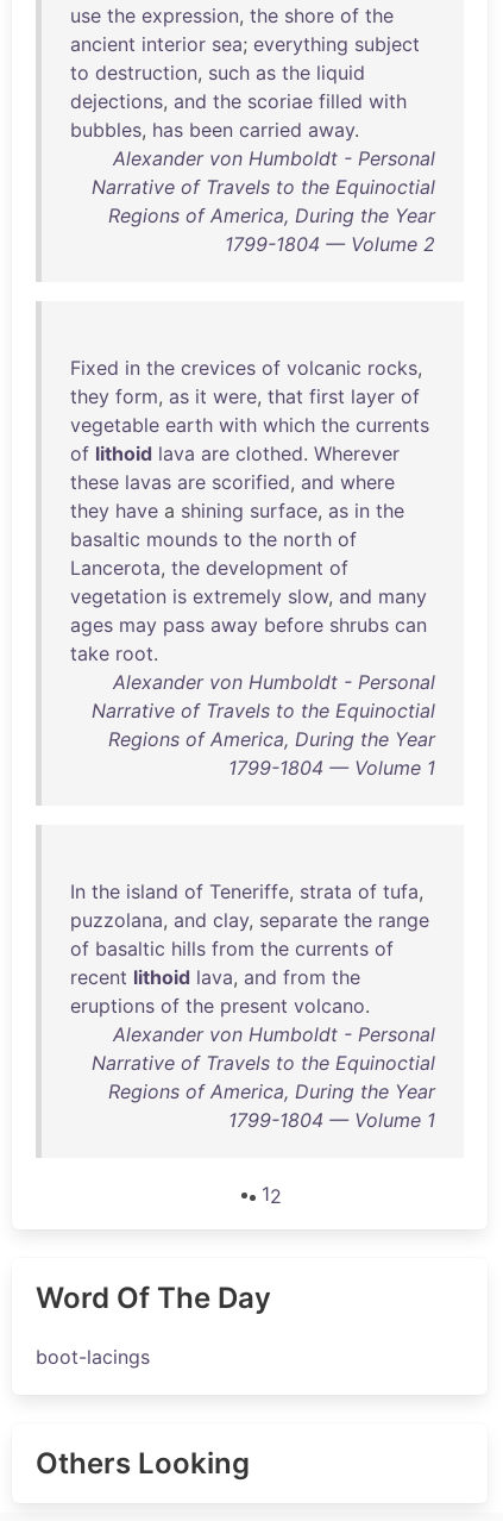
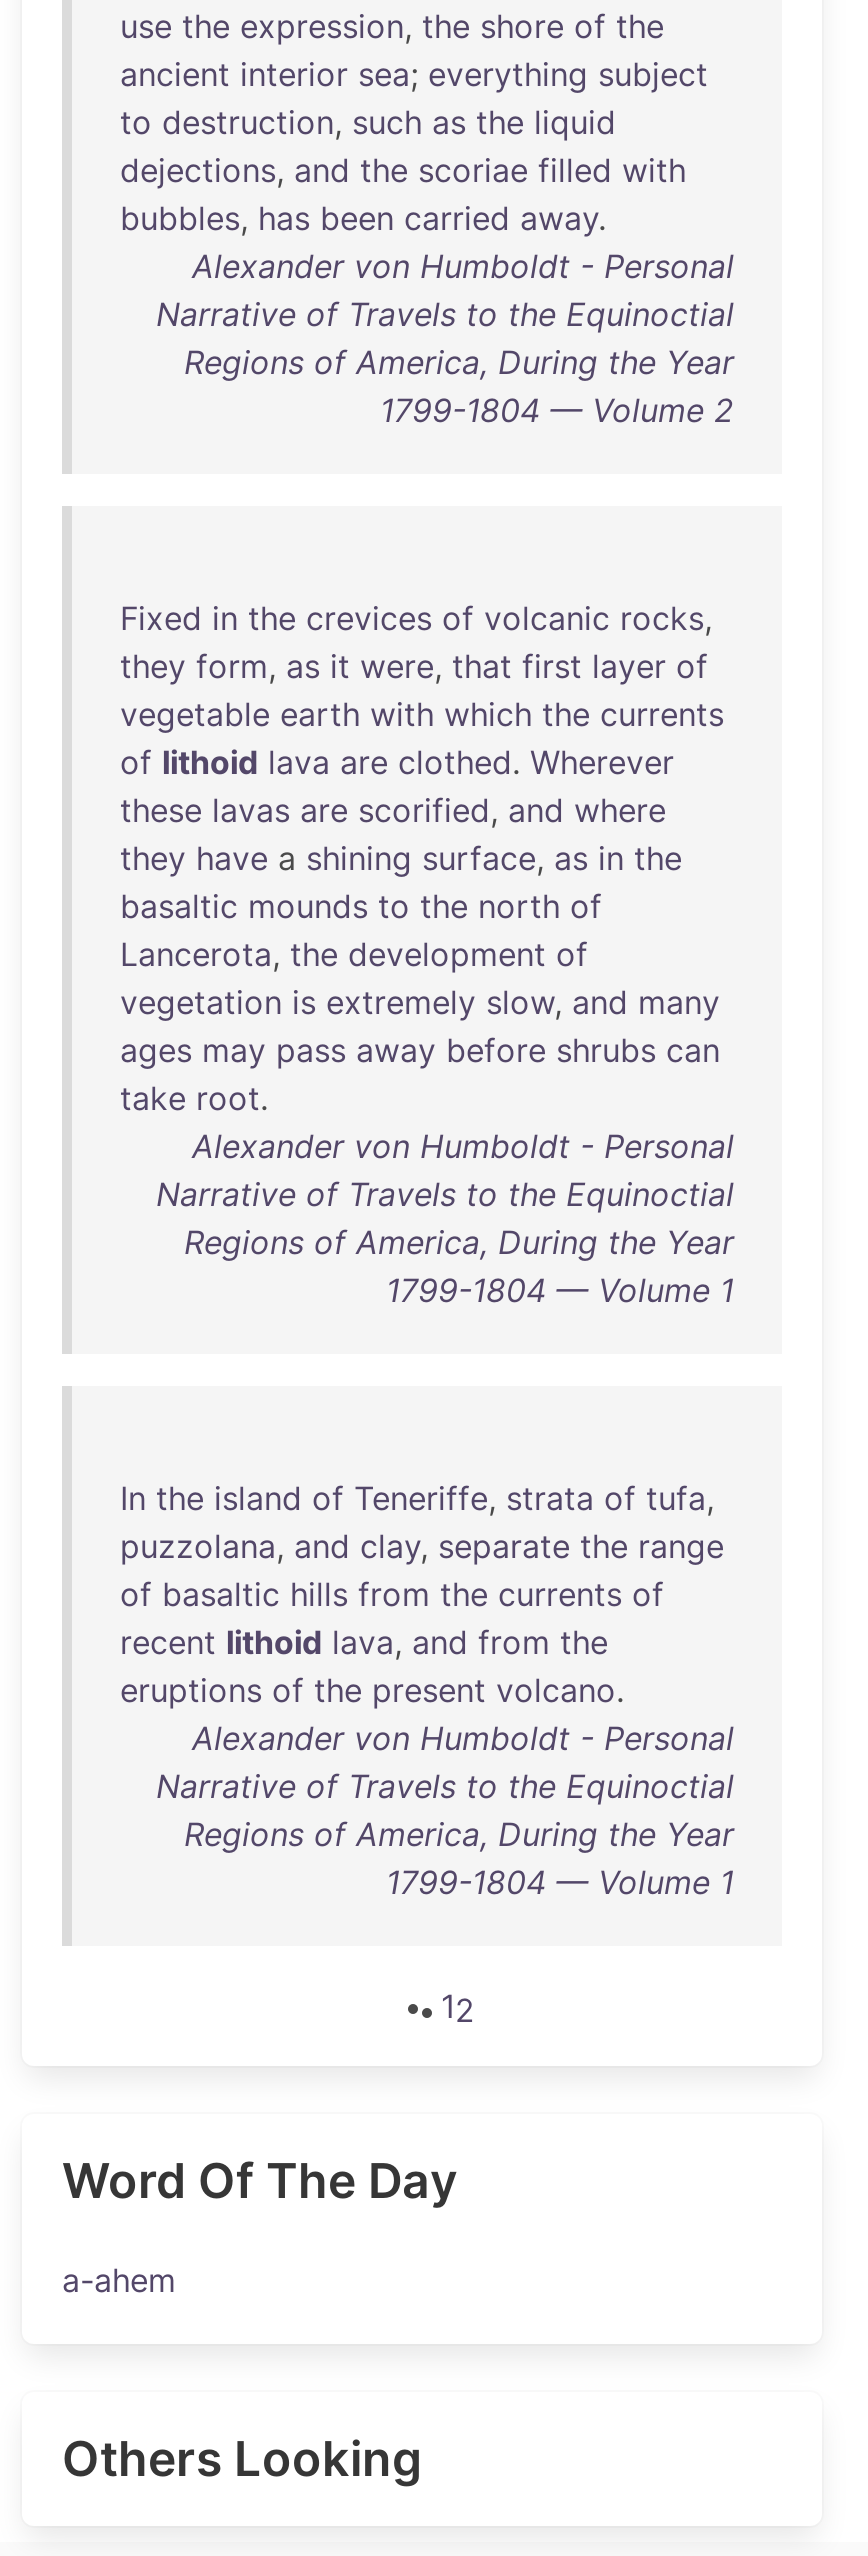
- boot-lacings
+ a-ahem
